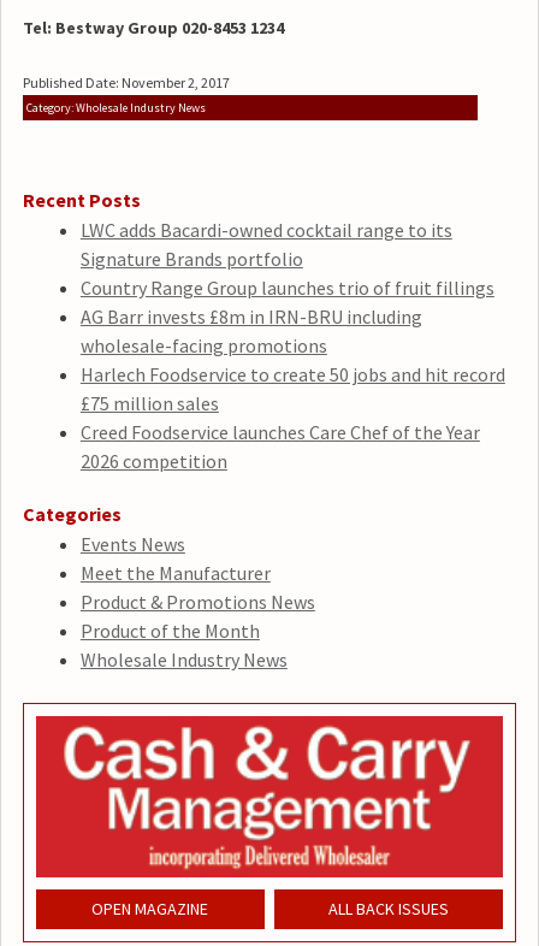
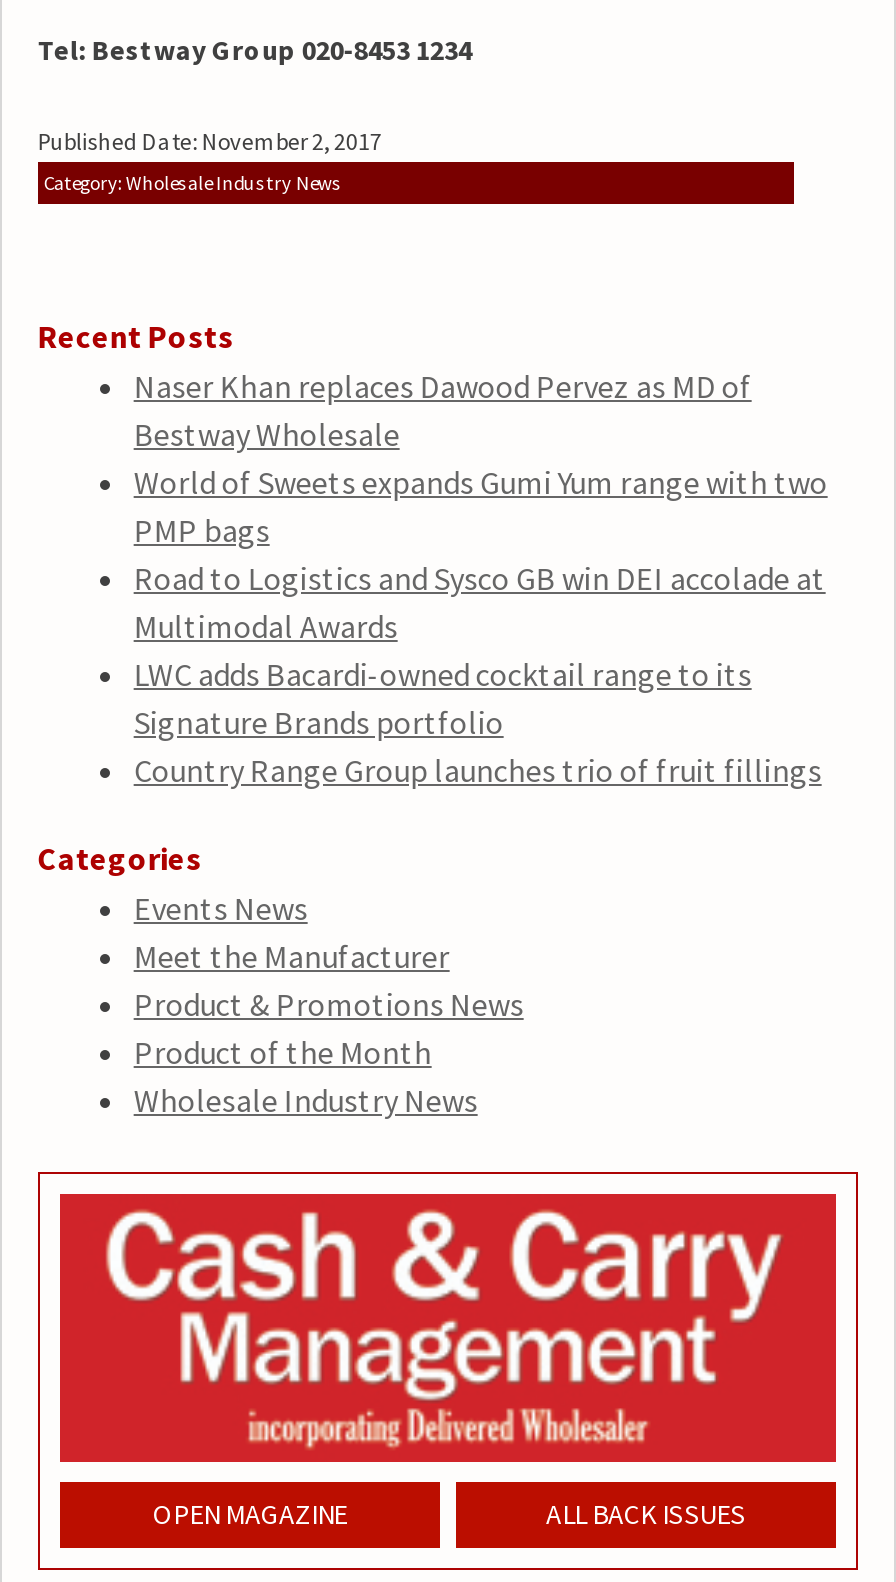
+ Naser Khan replaces Dawood Pervez as MD of
+ Bestway Wholesale
+ World of Sweets expands Gumi Yum range with two
+ PMP bags
+ Road to Logistics and Sysco GB win DEI accolade at
+ Multimodal Awards

moved down: LWC adds Bacardi-owned cocktail range to its | Signature Brands portfolio | Country Range Group launches trio of fruit fillings

- AG Barr invests £8m in IRN-BRU including
- wholesale-facing promotions
- Harlech Foodservice to create 50 jobs and hit record
- £75 million sales
- Creed Foodservice launches Care Chef of the Year
- 2026 competition
